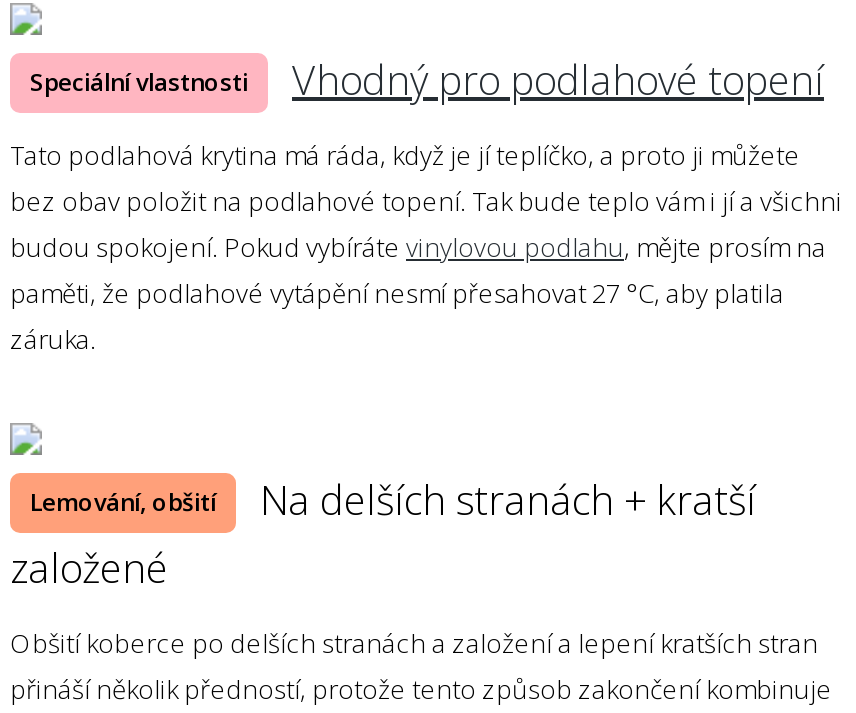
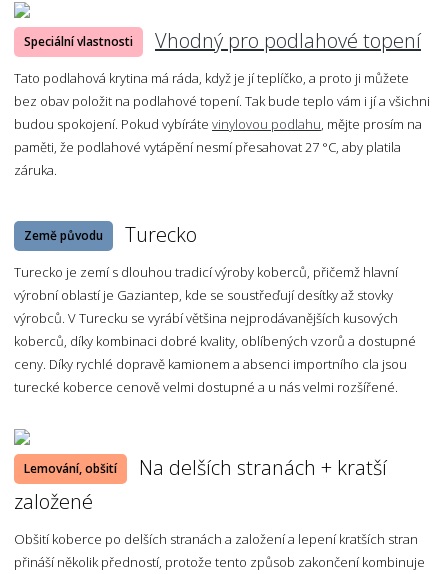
+ Země původu
+ Turecko
+ Turecko je zemí s dlouhou tradicí výroby koberců, přičemž hlavní
+ výrobní oblastí je Gaziantep, kde se soustřeďují desítky až stovky
+ výrobců. V Turecku se vyrábí většina nejprodávanějších kusových
+ koberců, díky kombinaci dobré kvality, oblíbených vzorů a dostupné
+ ceny. Díky rychlé dopravě kamionem a absenci importního cla jsou
+ turecké koberce cenově velmi dostupné a u nás velmi rozšířené.
